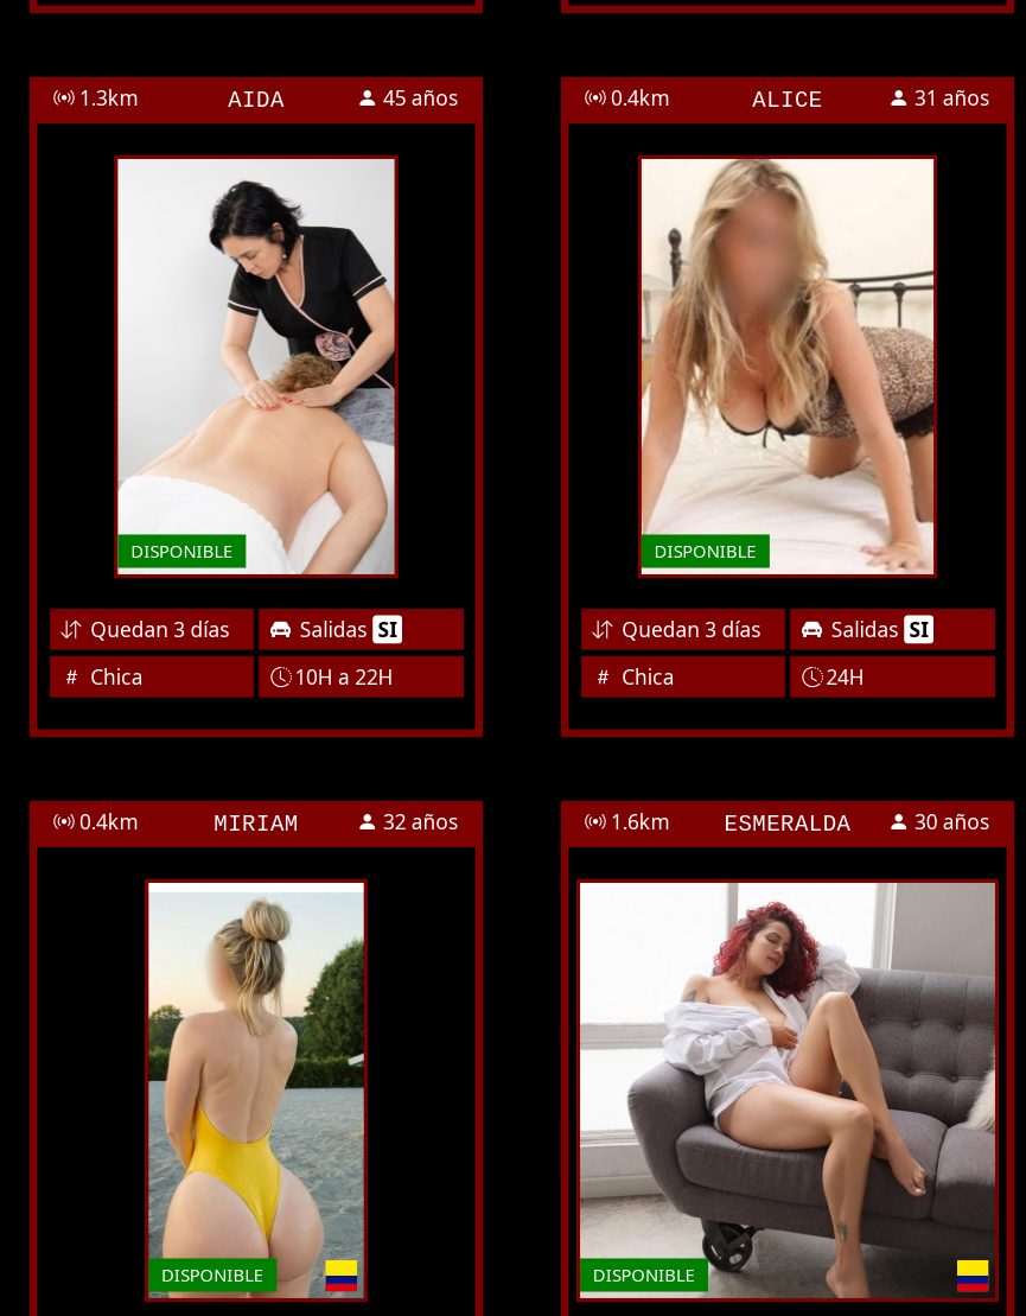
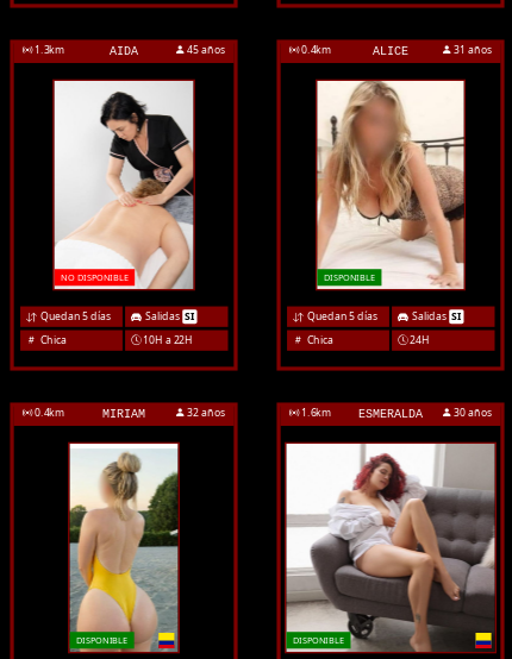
- DISPONIBLE
+ NO DISPONIBLE

- Quedan 3 días
+ Quedan 5 días

- Quedan 3 días
+ Quedan 5 días
